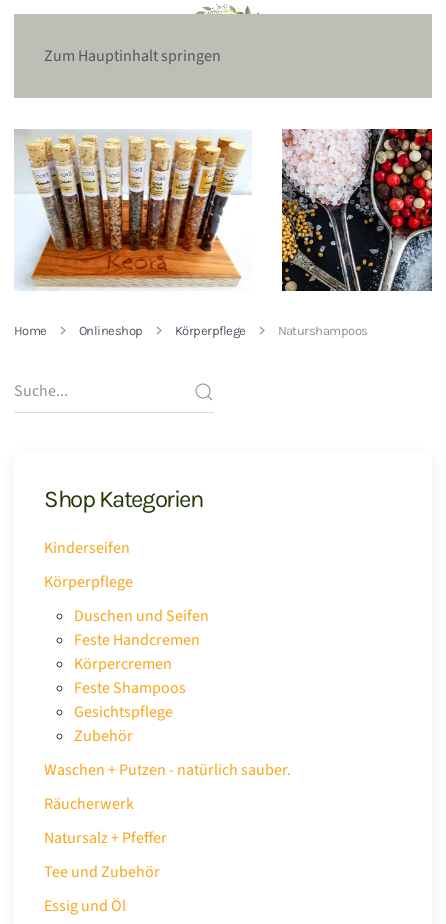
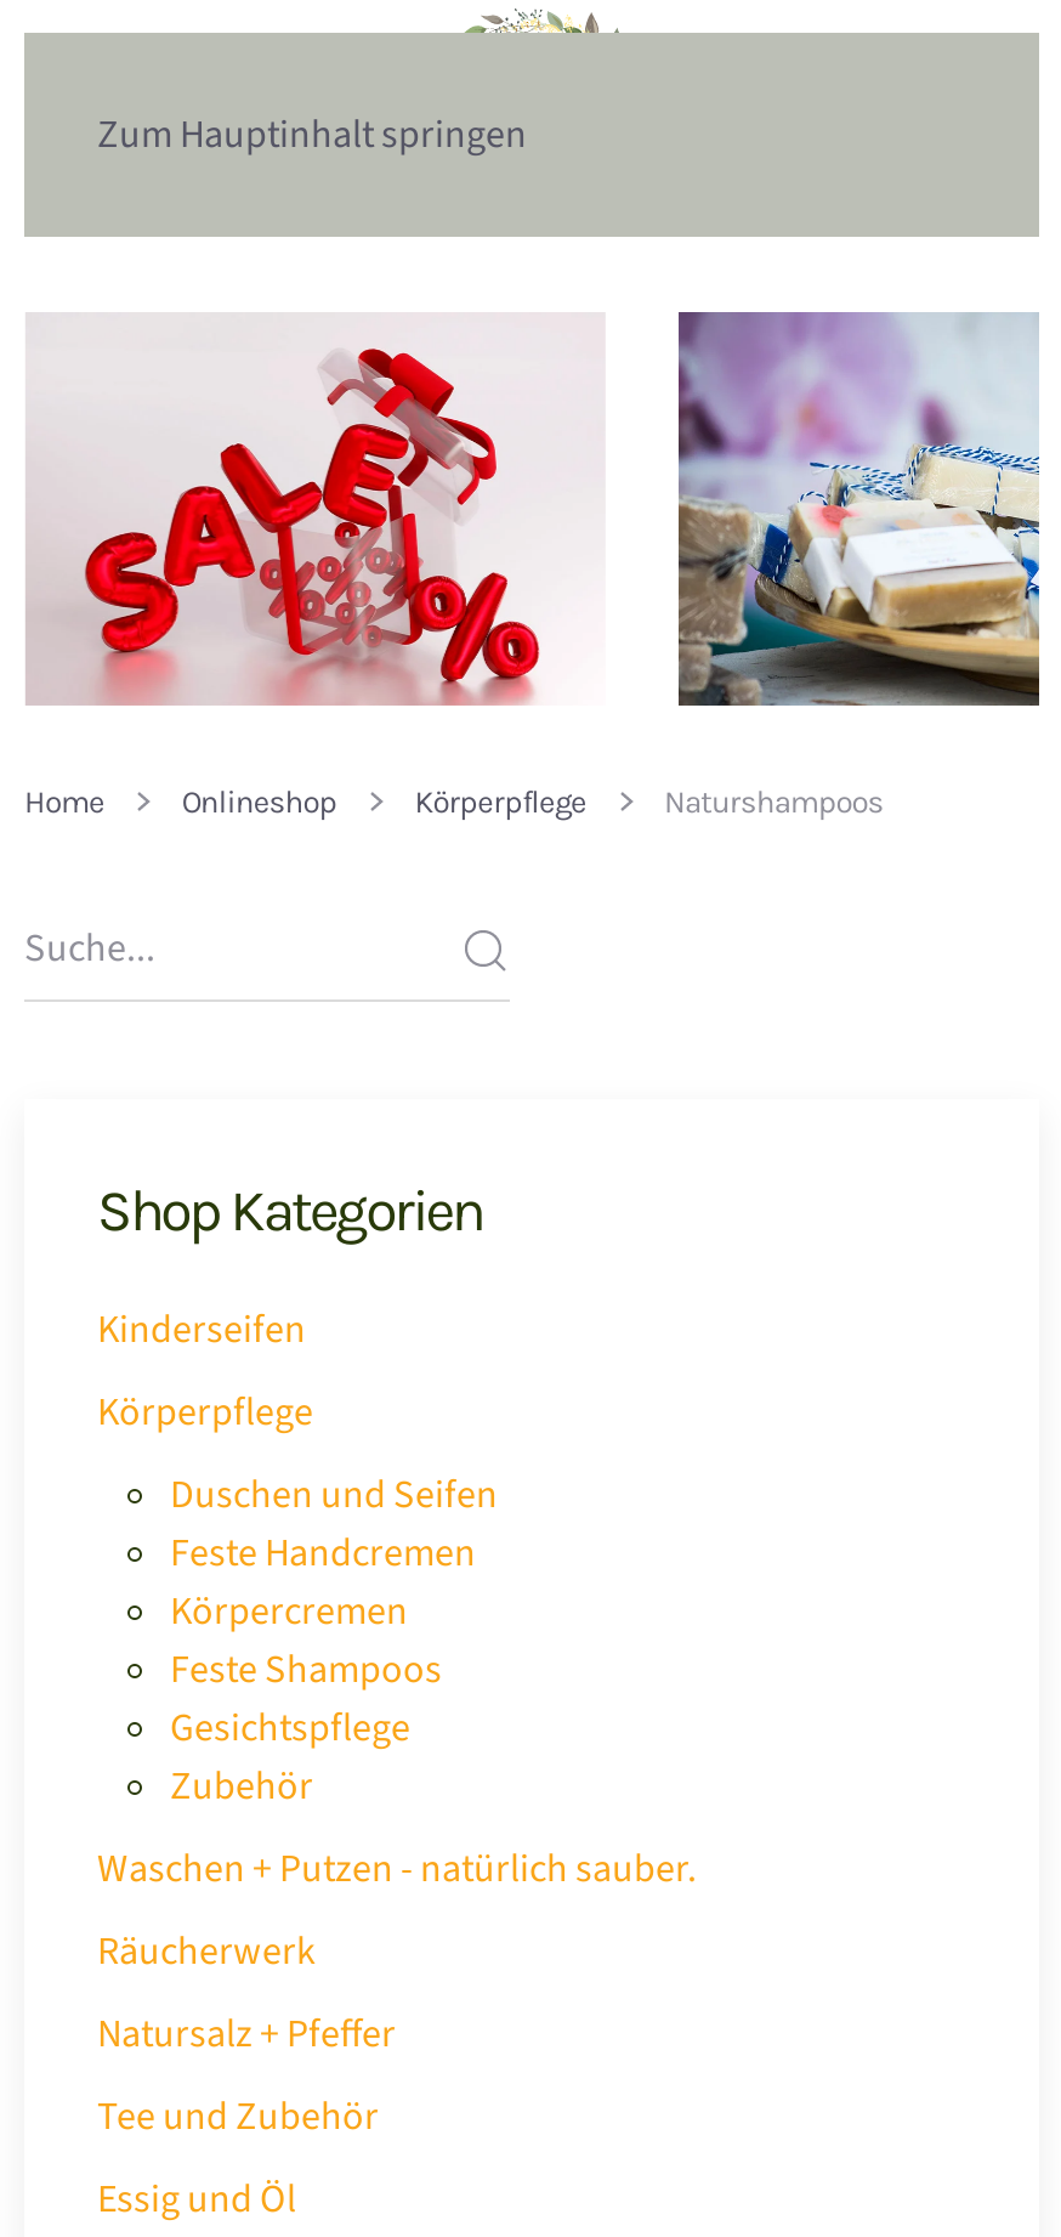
- [image]
+ [image]

- [image]
+ [image]
